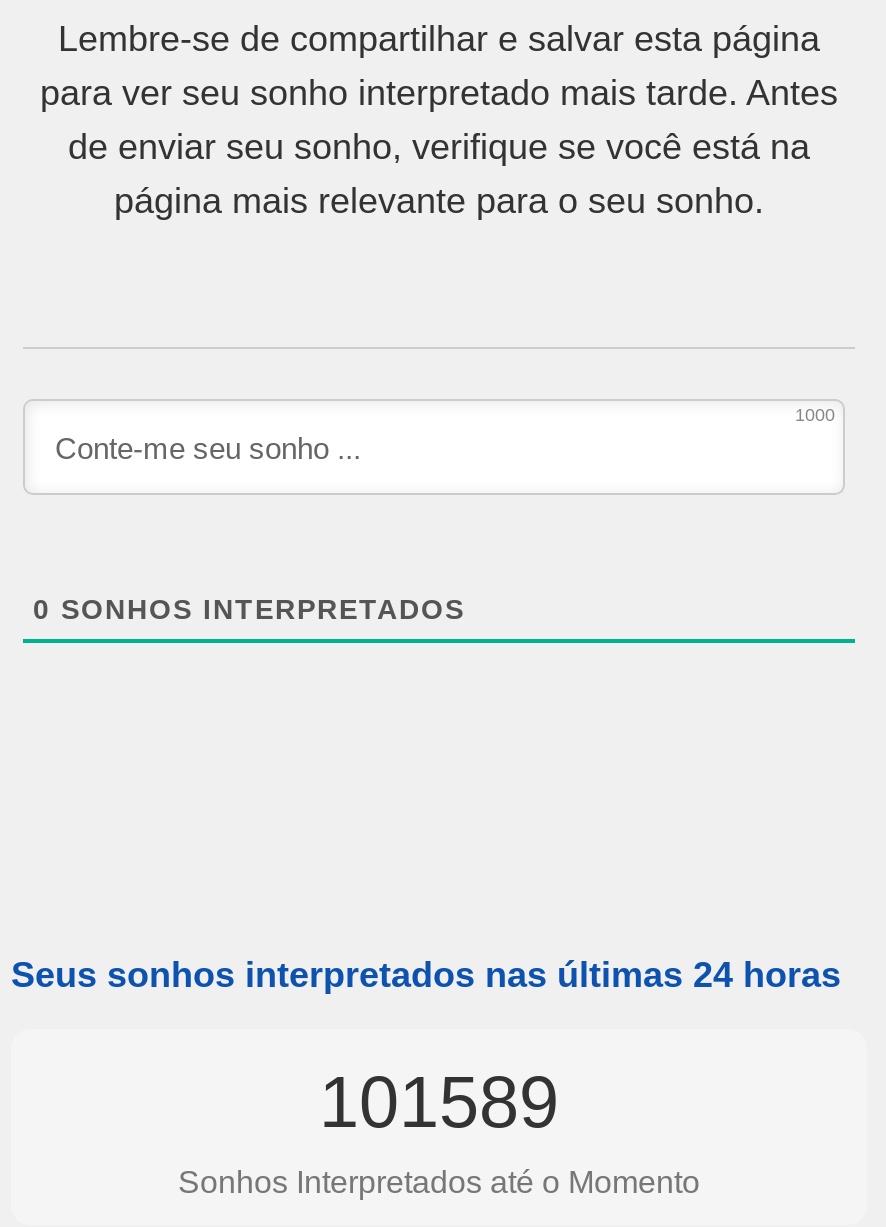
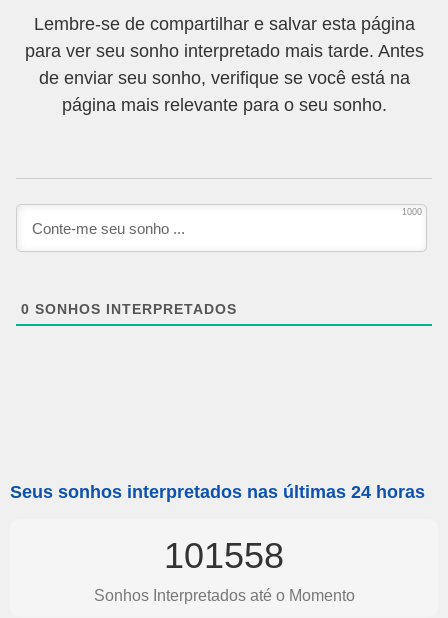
- 101589
+ 101558
